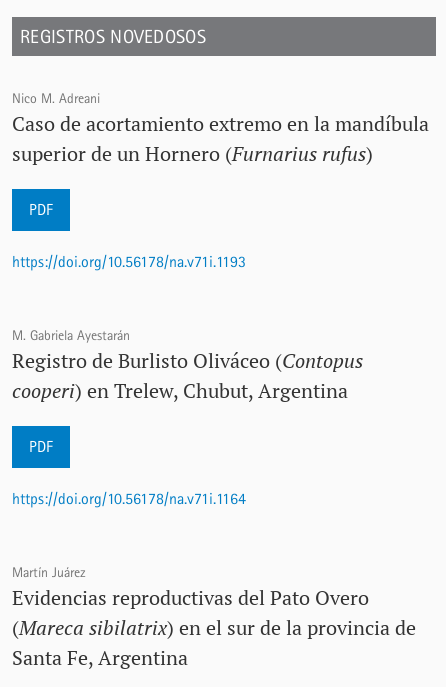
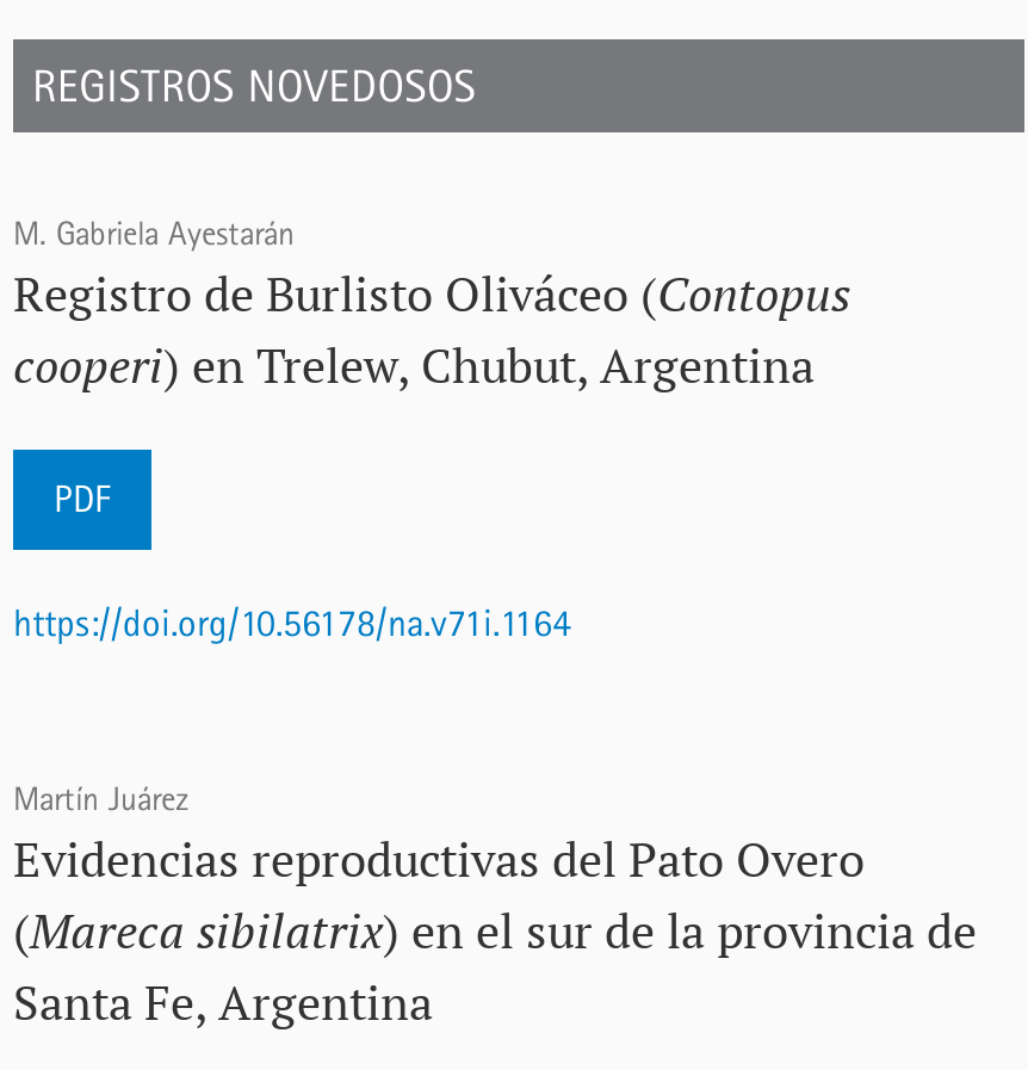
- Nico M. Adreani
- Caso de acortamiento extremo en la mandíbula
- superior de un Hornero (Furnarius rufus)
- PDF
- https://doi.org/10.56178/na.v71i.1193
